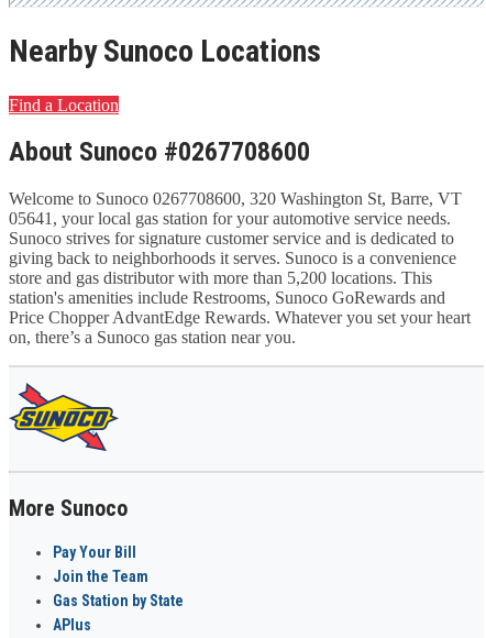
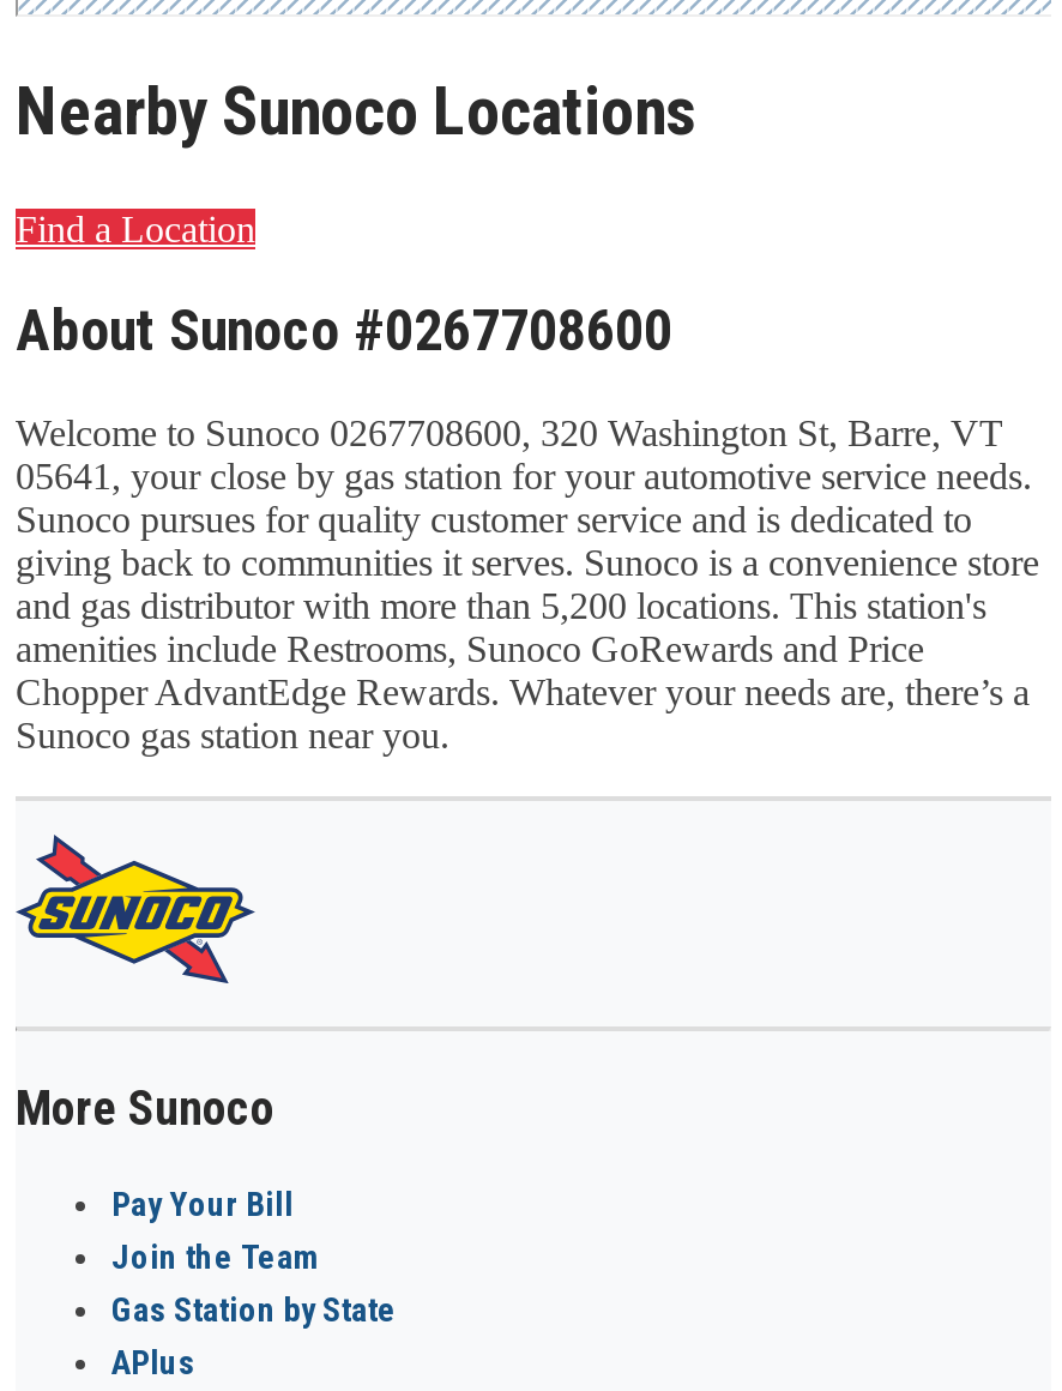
- 05641, your local gas station for your automotive service needs.
- Sunoco strives for signature customer service and is dedicated to
- giving back to neighborhoods it serves. Sunoco is a convenience
- store and gas distributor with more than 5,200 locations. This
- station's amenities include Restrooms, Sunoco GoRewards and
- Price Chopper AdvantEdge Rewards. Whatever you set your heart
- on, there’s a Sunoco gas station near you.
+ 05641, your close by gas station for your automotive service needs.
+ Sunoco pursues for quality customer service and is dedicated to
+ giving back to communities it serves. Sunoco is a convenience store
+ and gas distributor with more than 5,200 locations. This station's
+ amenities include Restrooms, Sunoco GoRewards and Price
+ Chopper AdvantEdge Rewards. Whatever your needs are, there’s a
+ Sunoco gas station near you.
